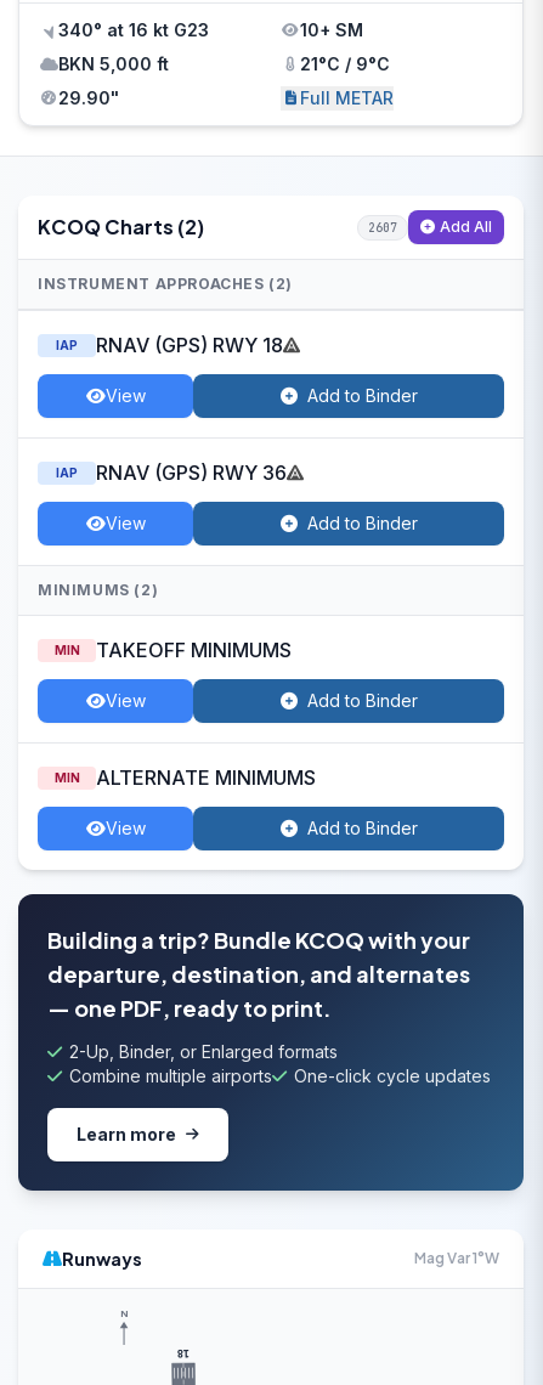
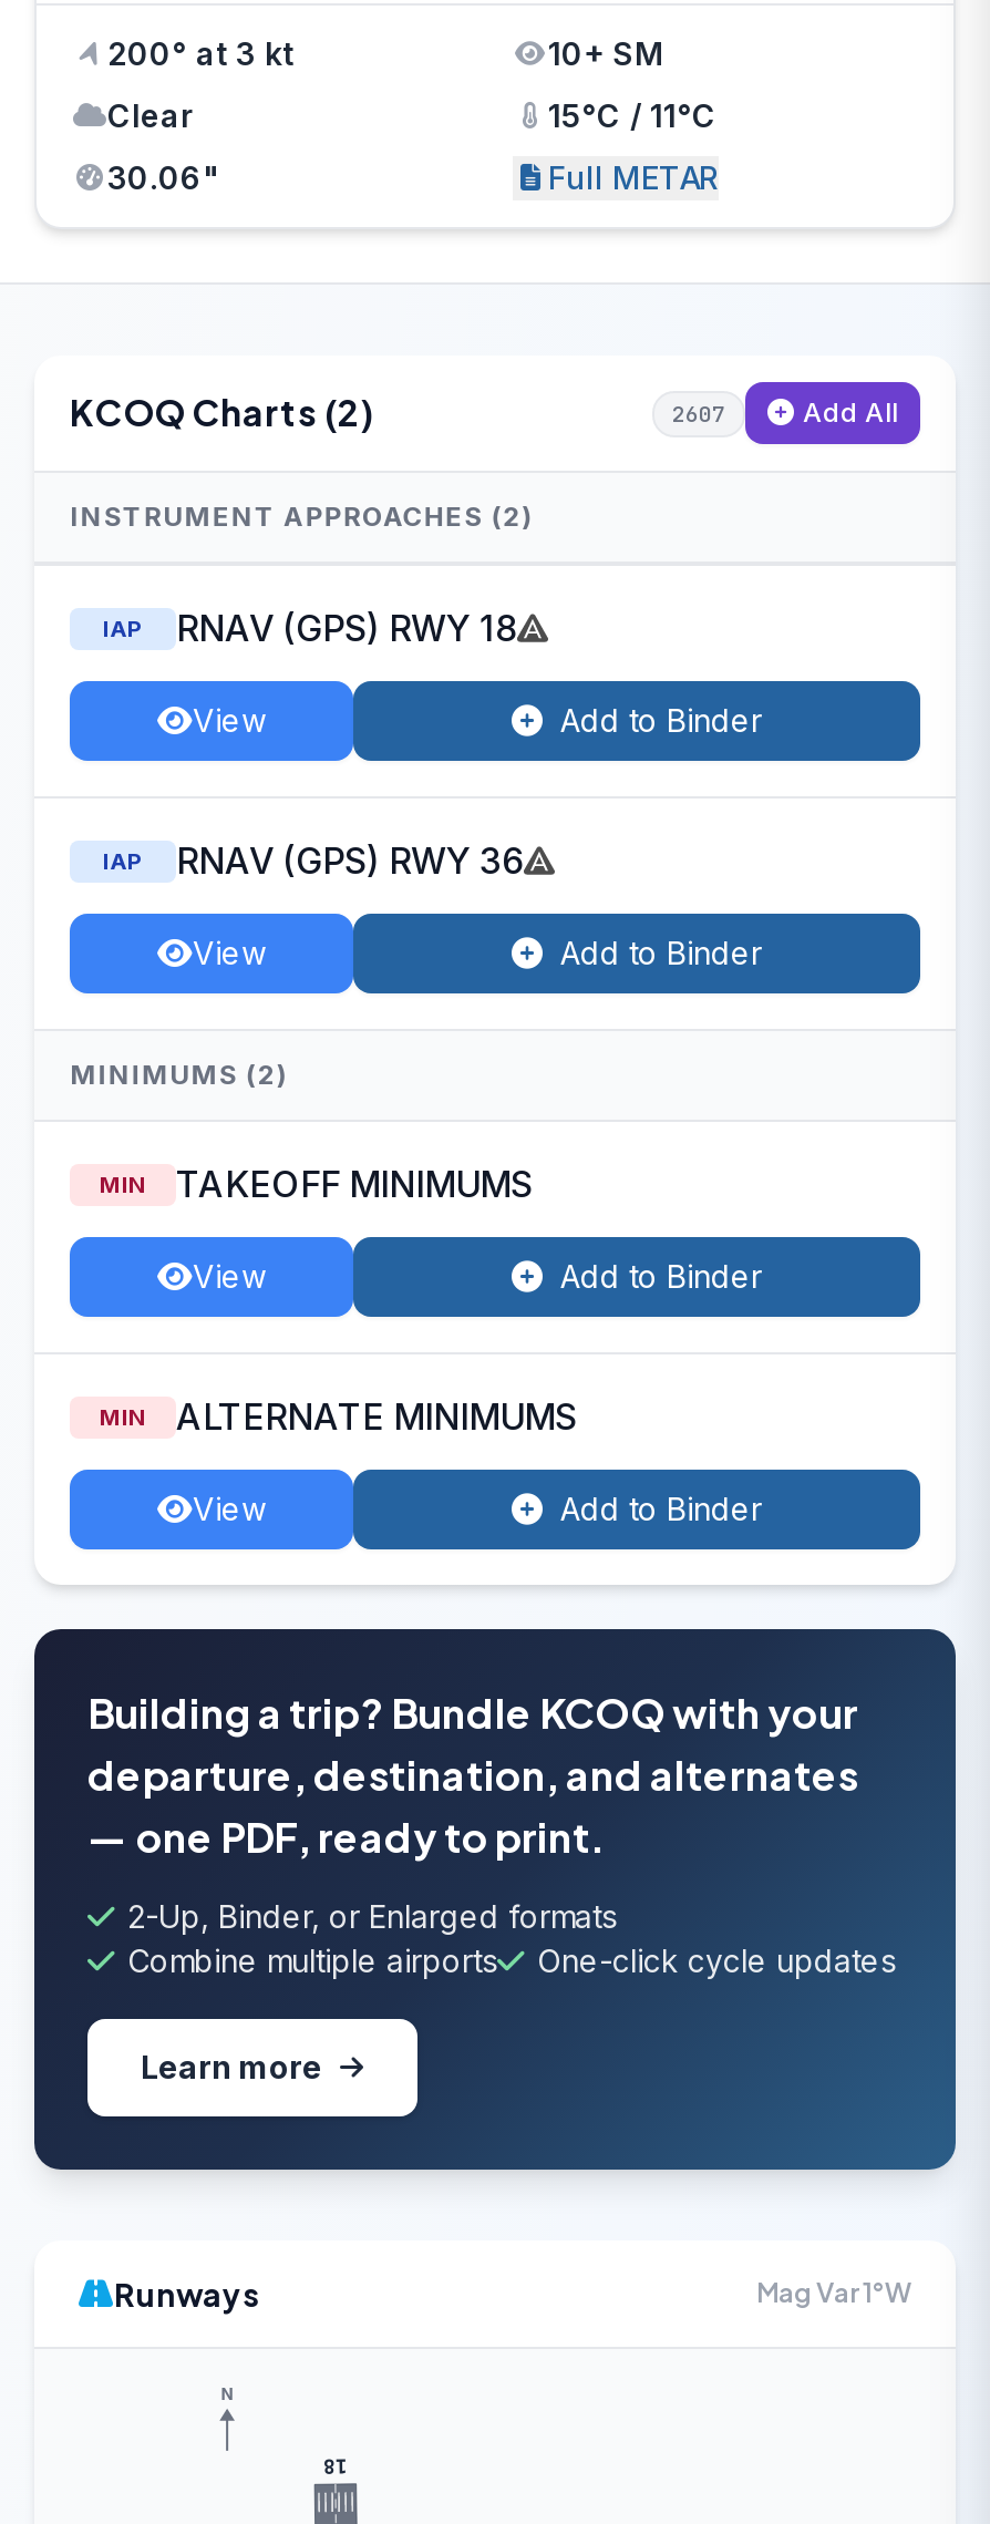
- 340° at 16 kt G23
+ 200° at 3 kt

- BKN 5,000 ft
- 21°C / 9°C
+ Clear
+ 15°C / 11°C

- 29.90"
+ 30.06"
